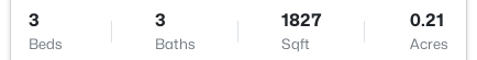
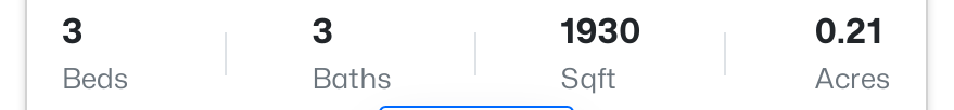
- 1827
+ 1930
